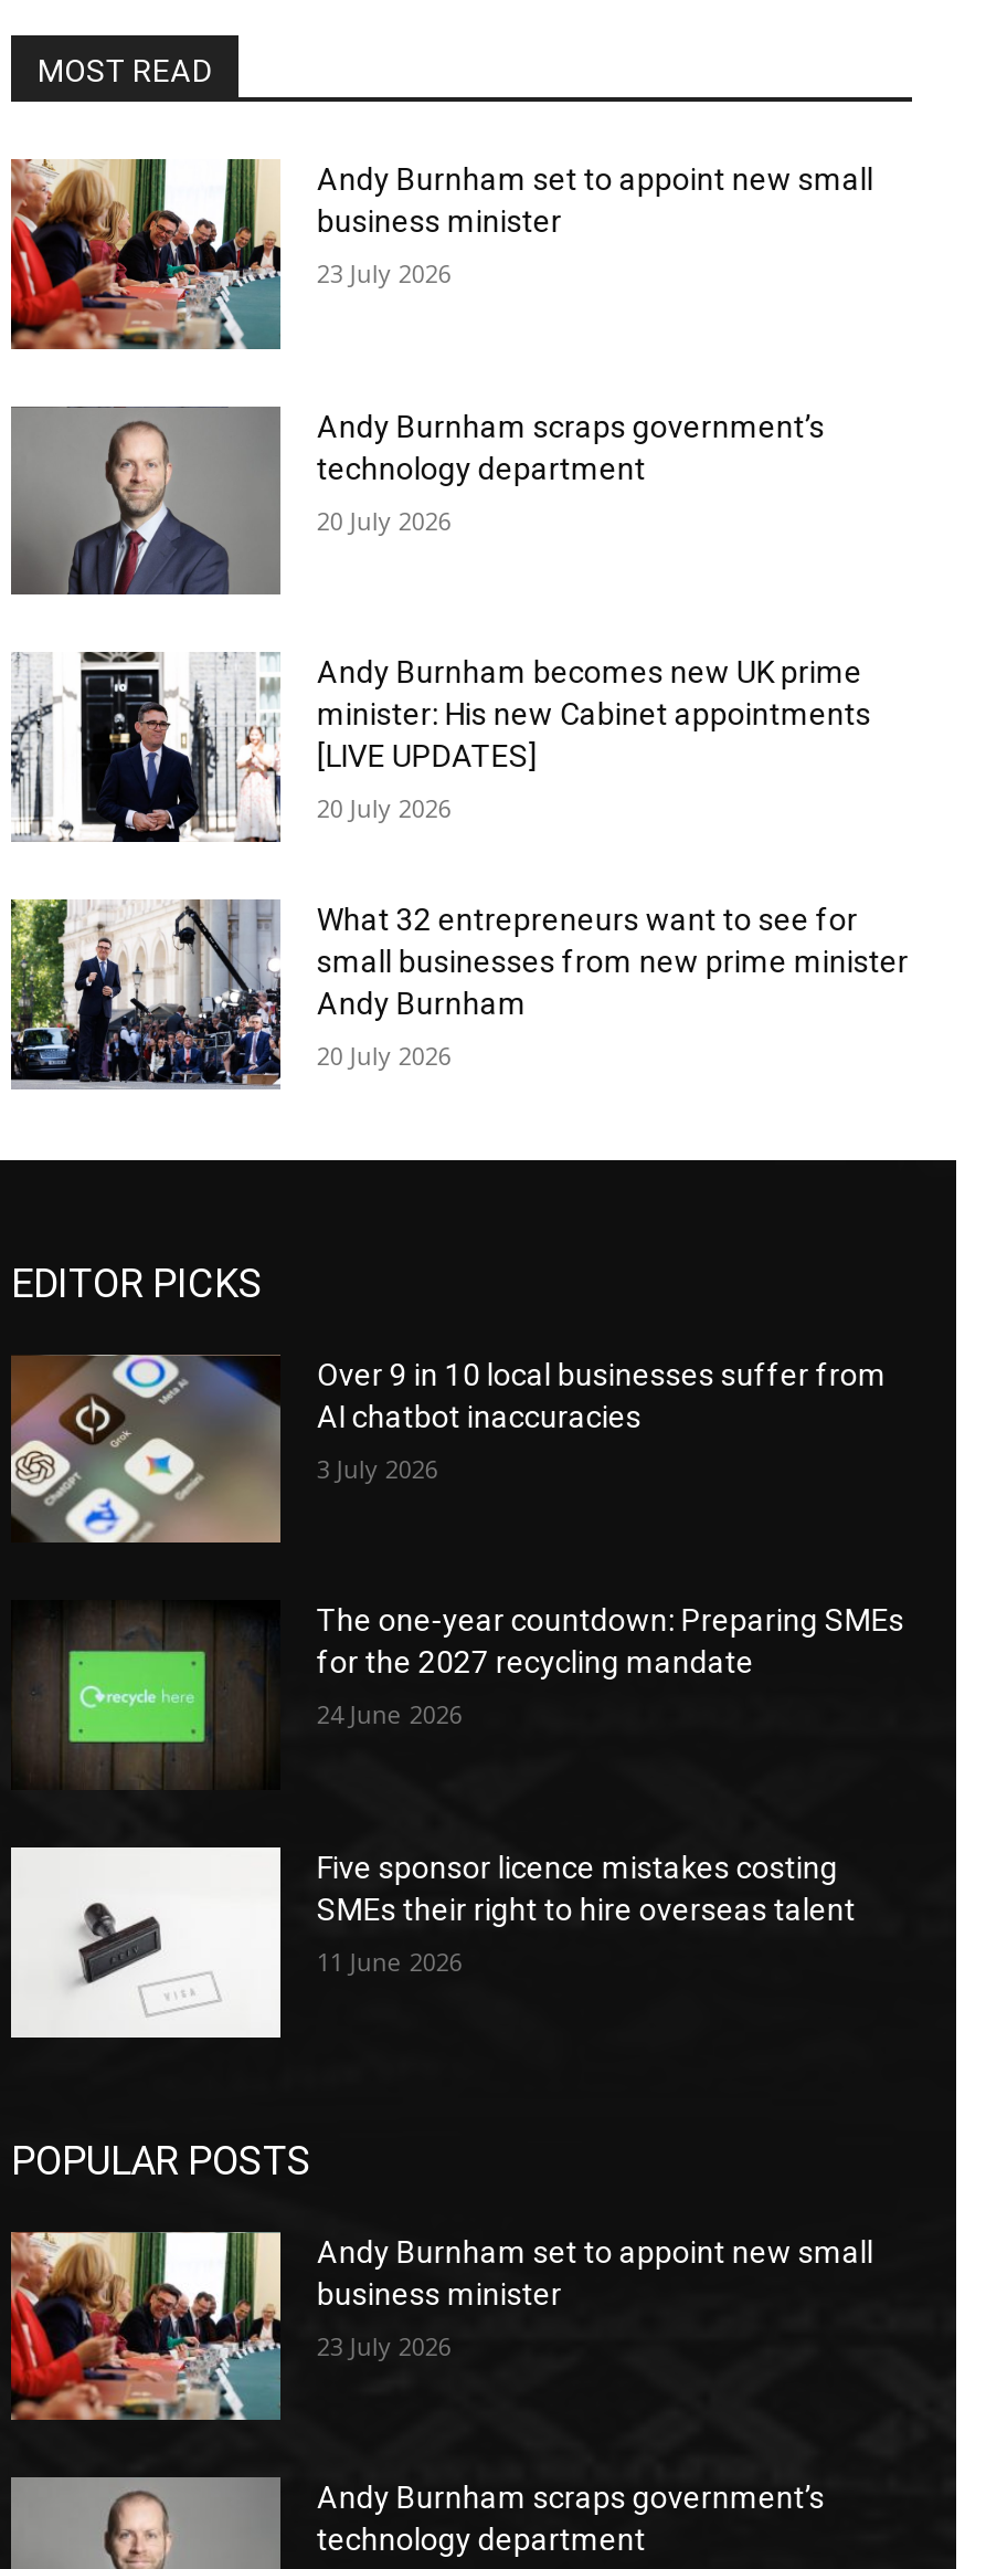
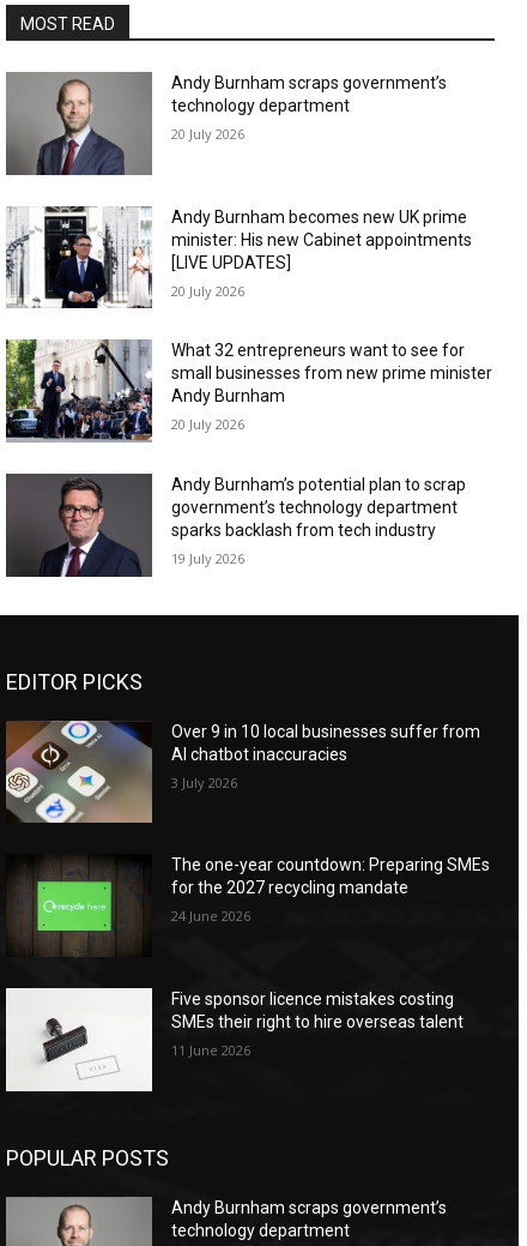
- [image]
- Andy Burnham set to appoint new small
- business minister
- 23 July 2026

+ [image]
+ Andy Burnham’s potential plan to scrap
+ government’s technology department
+ sparks backlash from tech industry
+ 19 July 2026

- [image]
- Andy Burnham set to appoint new small
- business minister
- 23 July 2026
